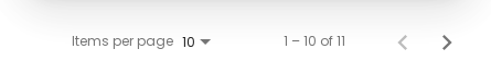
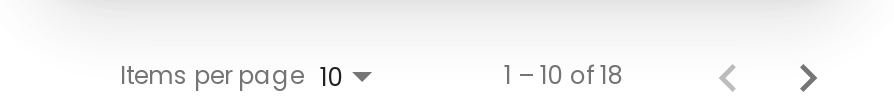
- 1 – 10 of 11
+ 1 – 10 of 18
